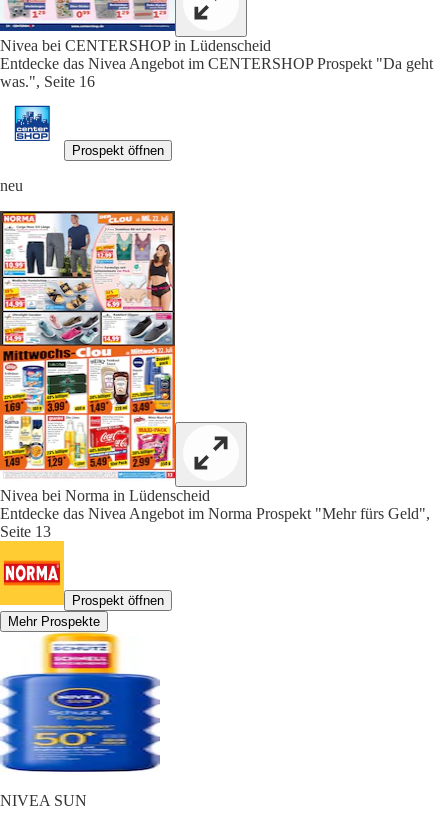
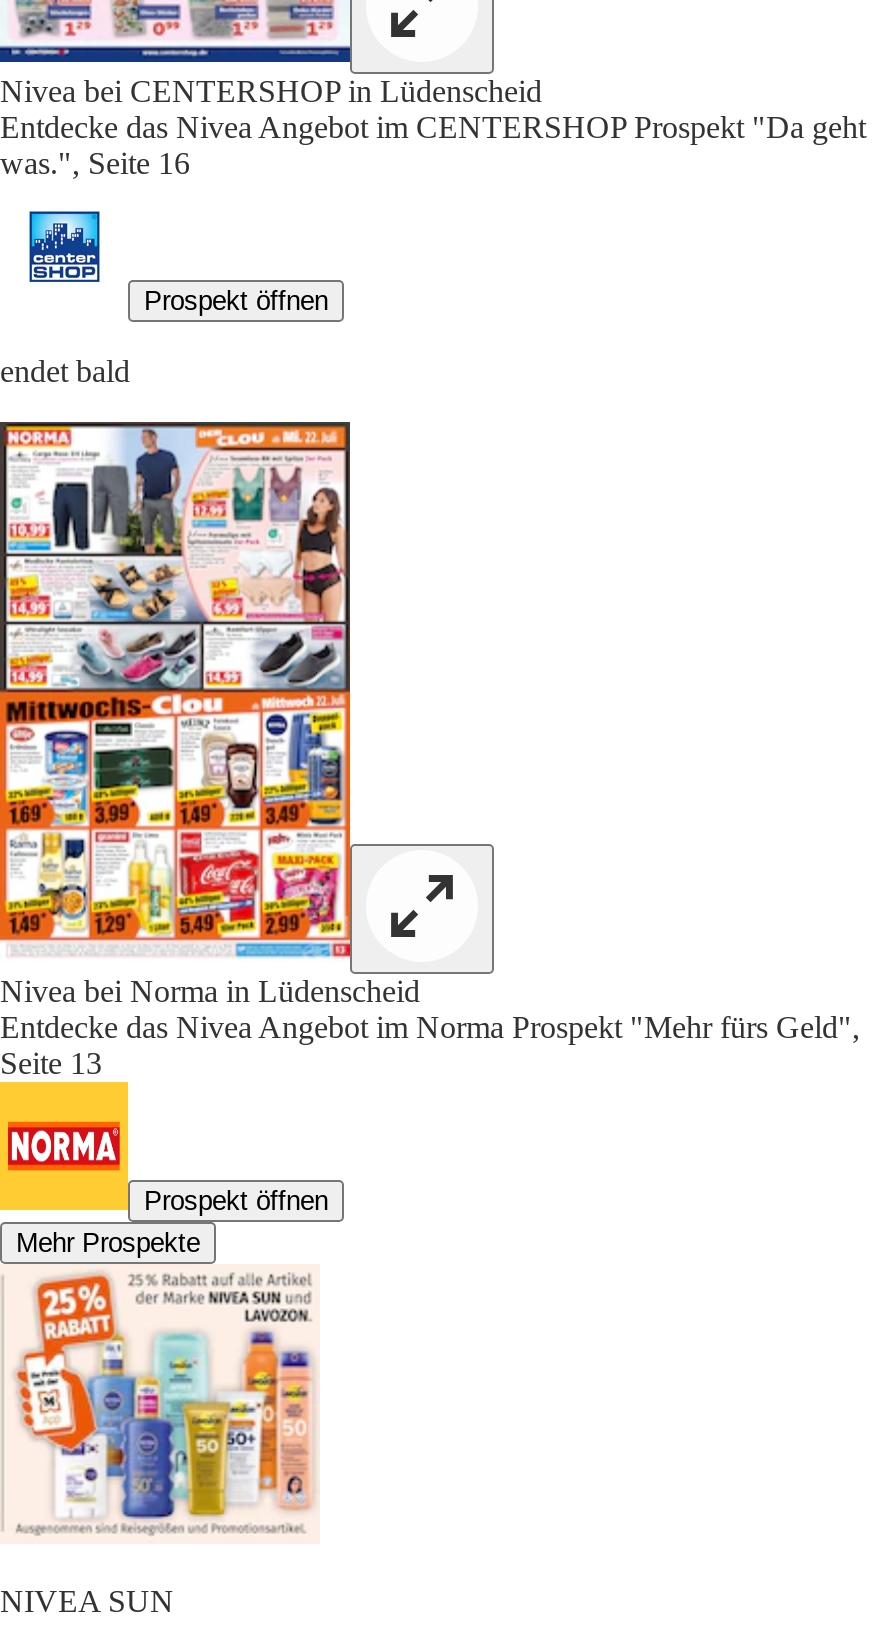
- neu
+ endet bald

- [image]
+ [image]
